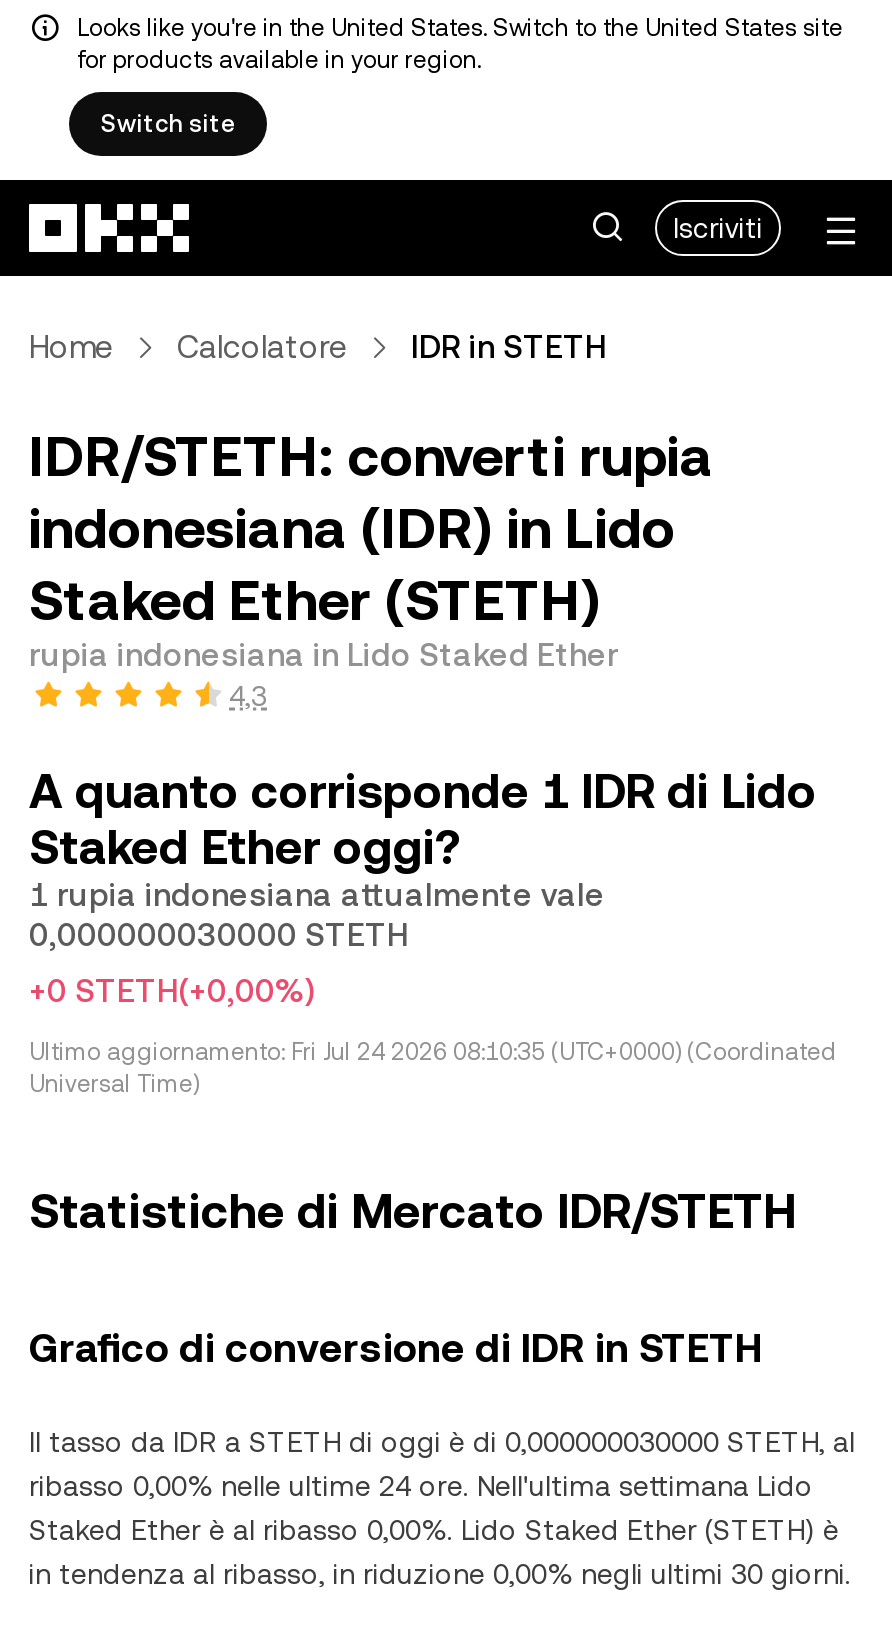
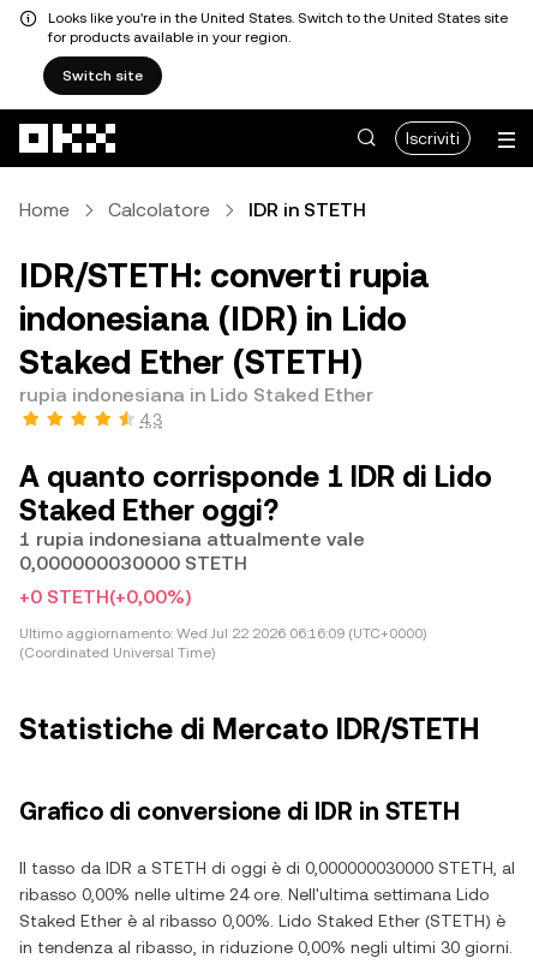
- Ultimo aggiornamento: Fri Jul 24 2026 08:10:35 (UTC+0000) (Coordinated
- Universal Time)
+ Ultimo aggiornamento: Wed Jul 22 2026 06:16:09 (UTC+0000)
+ (Coordinated Universal Time)
